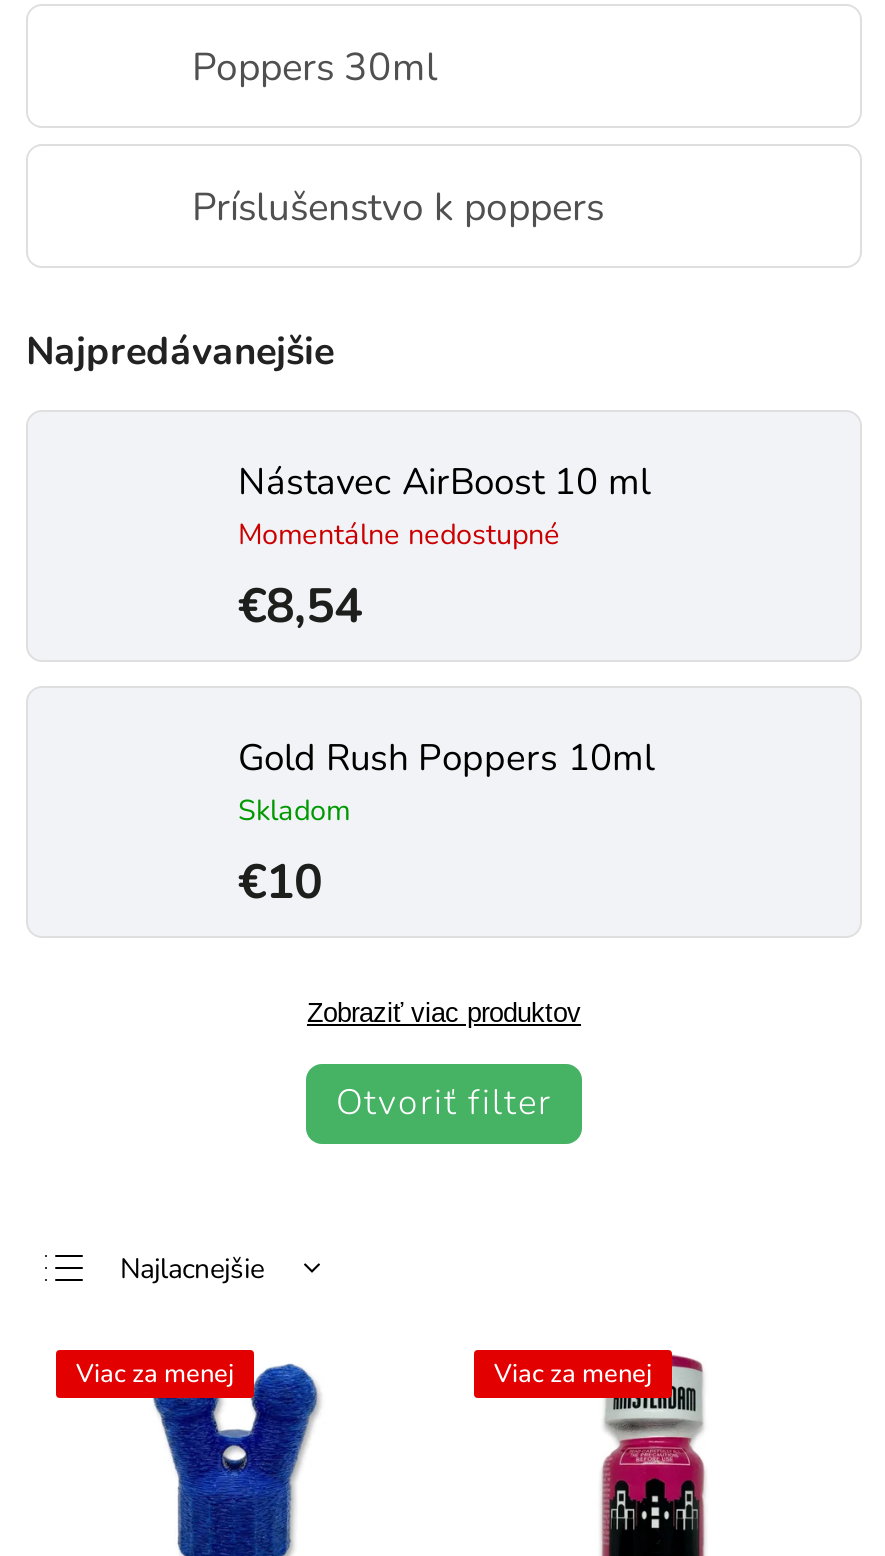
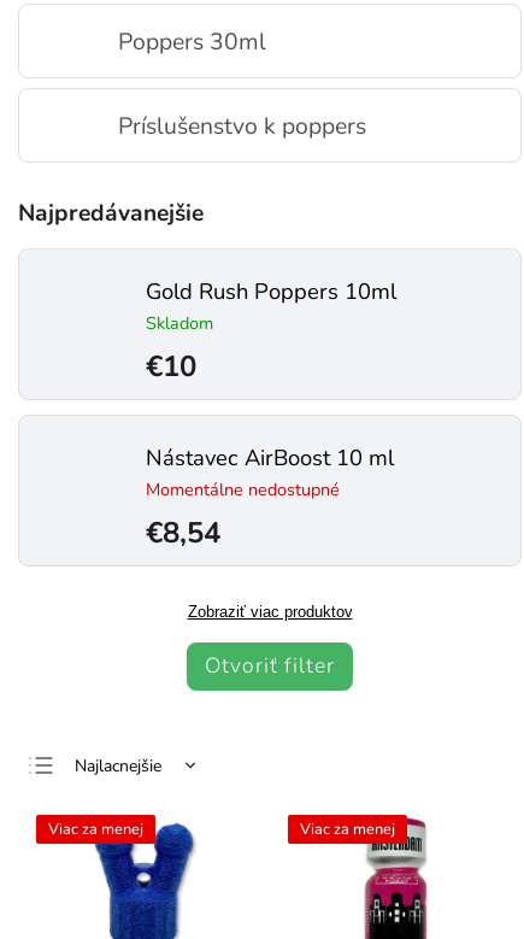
moved down: Nástavec AirBoost 10 ml | Momentálne nedostupné | €8,54

moved up: Gold Rush Poppers 10ml | Skladom | €10
